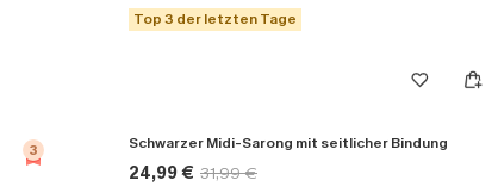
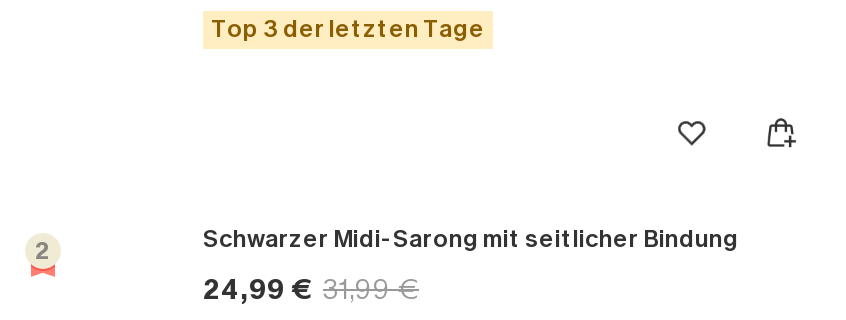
- 3
+ 2
